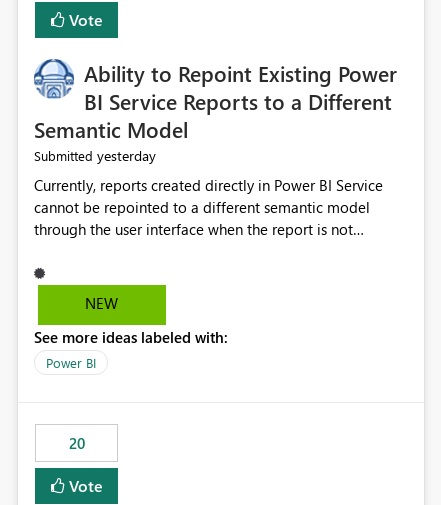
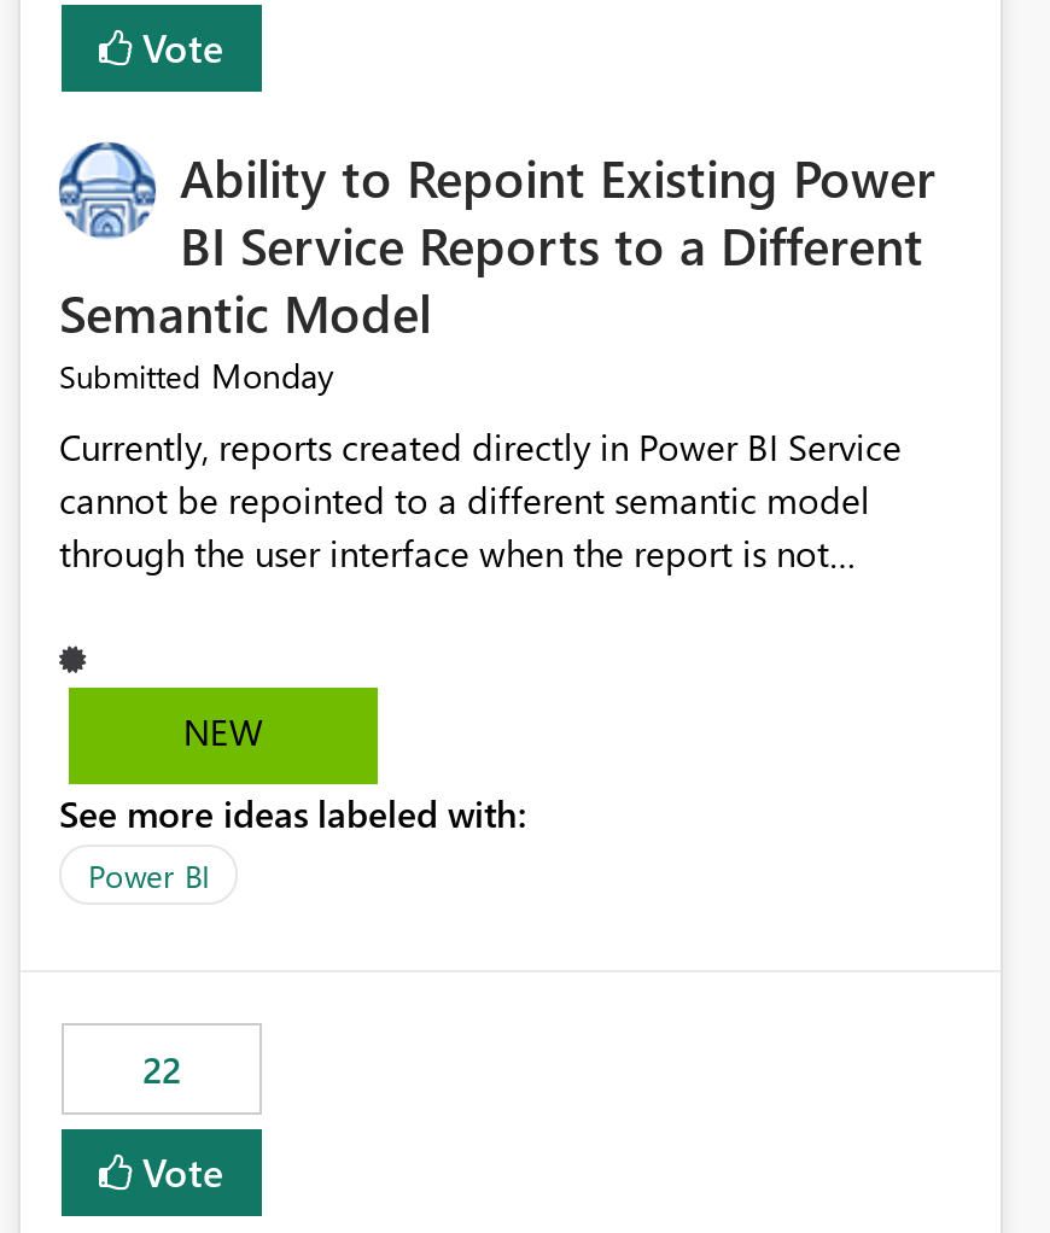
- Submitted yesterday
+ Submitted Monday

- 20
+ 22
